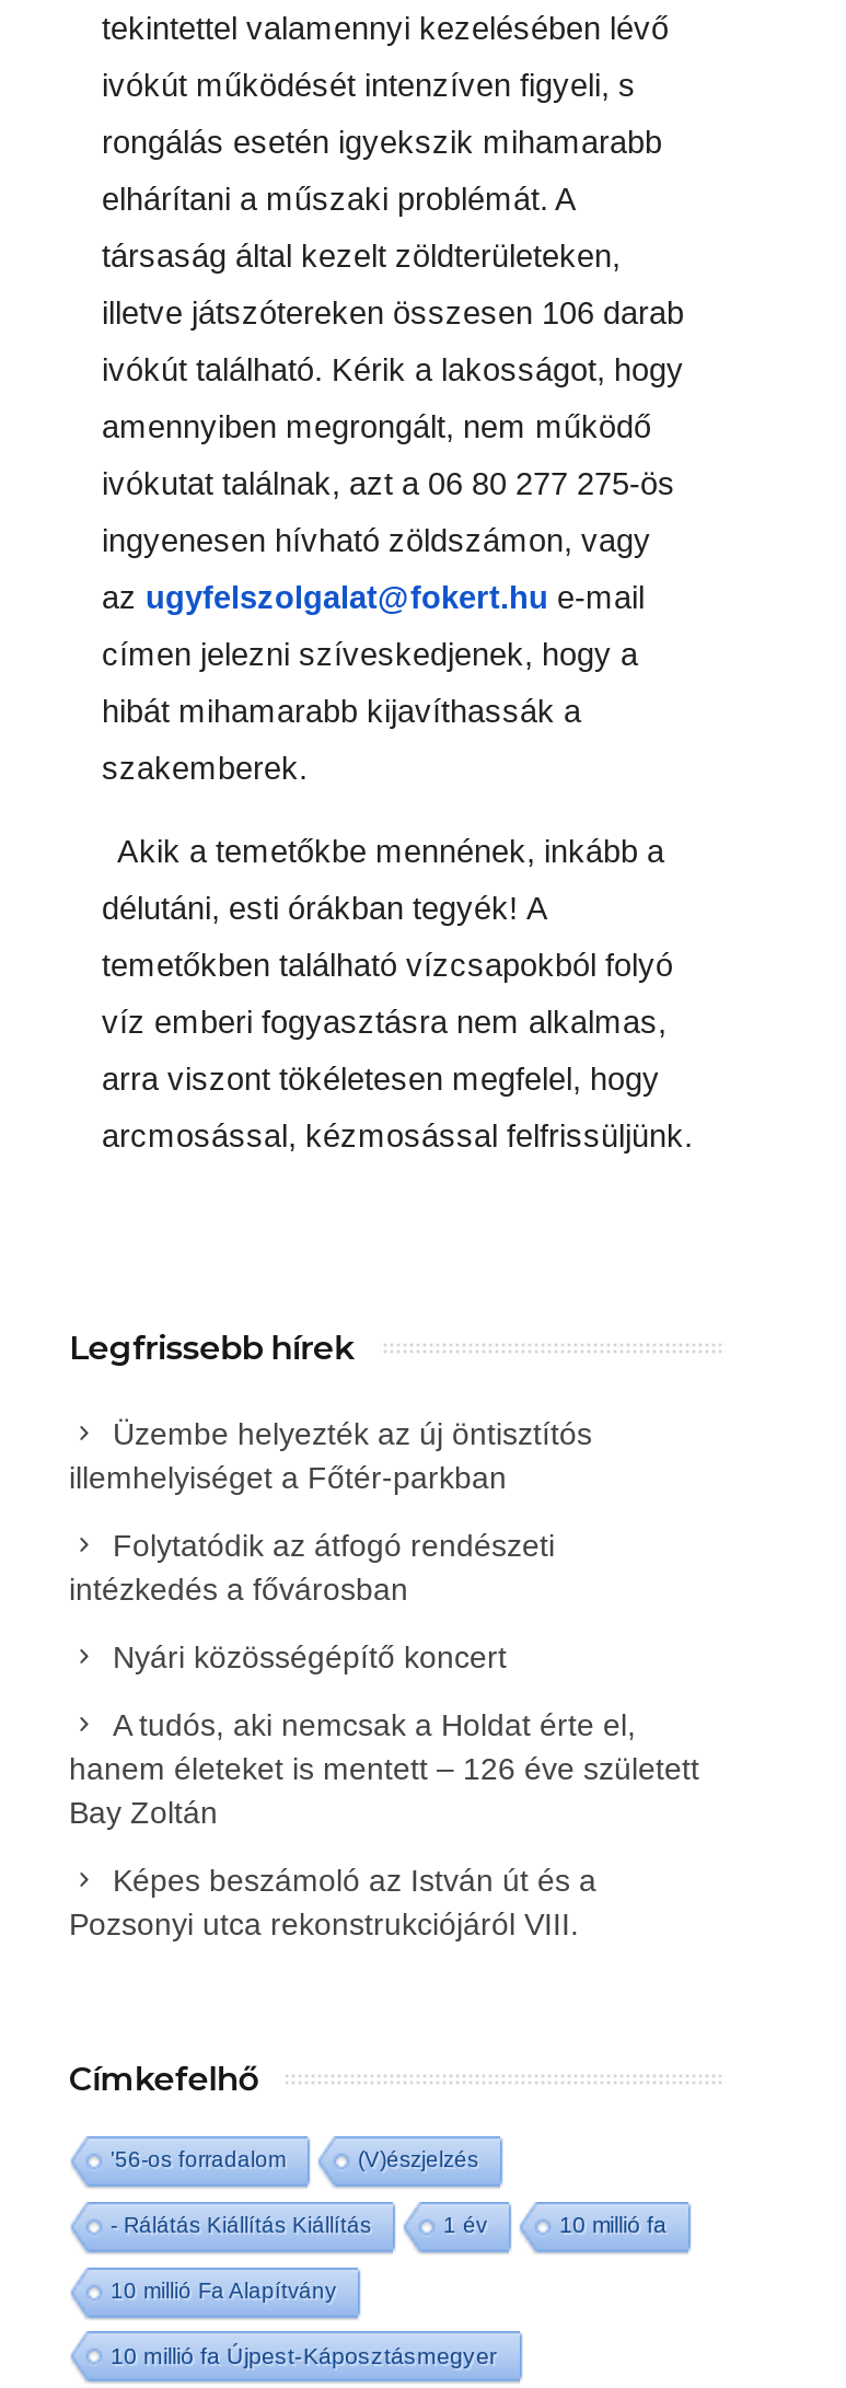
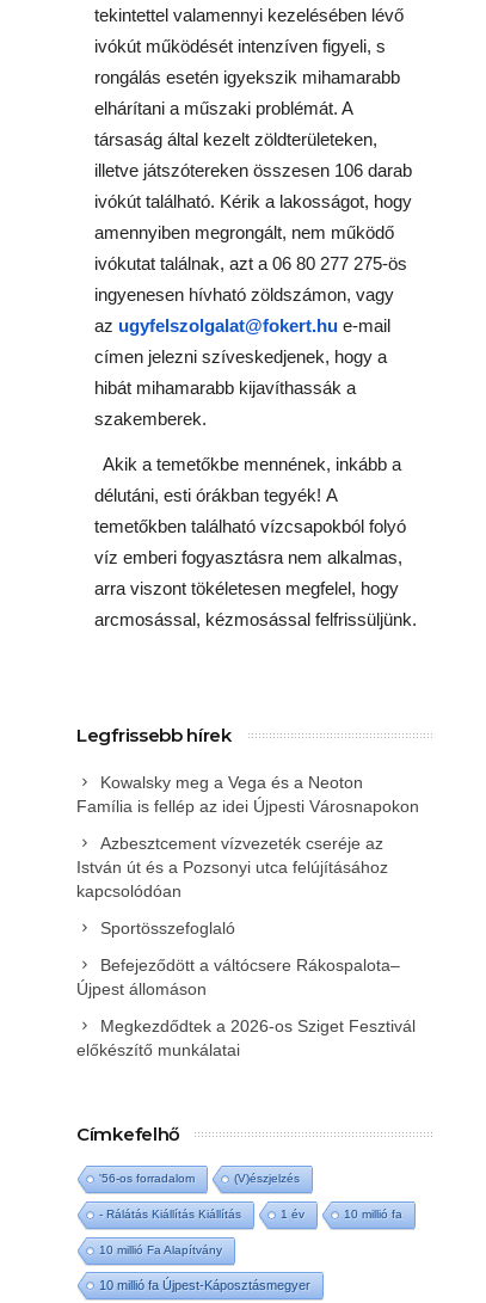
- Üzembe helyezték az új öntisztítós
- illemhelyiséget a Főtér-parkban
+ Kowalsky meg a Vega és a Neoton
+ Família is fellép az idei Újpesti Városnapokon

- Folytatódik az átfogó rendészeti
- intézkedés a fővárosban
+ Azbesztcement vízvezeték cseréje az
+ István út és a Pozsonyi utca felújításához
+ kapcsolódóan

- Nyári közösségépítő koncert
+ Sportösszefoglaló

- A tudós, aki nemcsak a Holdat érte el,
- hanem életeket is mentett – 126 éve született
- Bay Zoltán
+ Befejeződött a váltócsere Rákospalota–
+ Újpest állomáson

- Képes beszámoló az István út és a
- Pozsonyi utca rekonstrukciójáról VIII.
+ Megkezdődtek a 2026-os Sziget Fesztivál
+ előkészítő munkálatai
